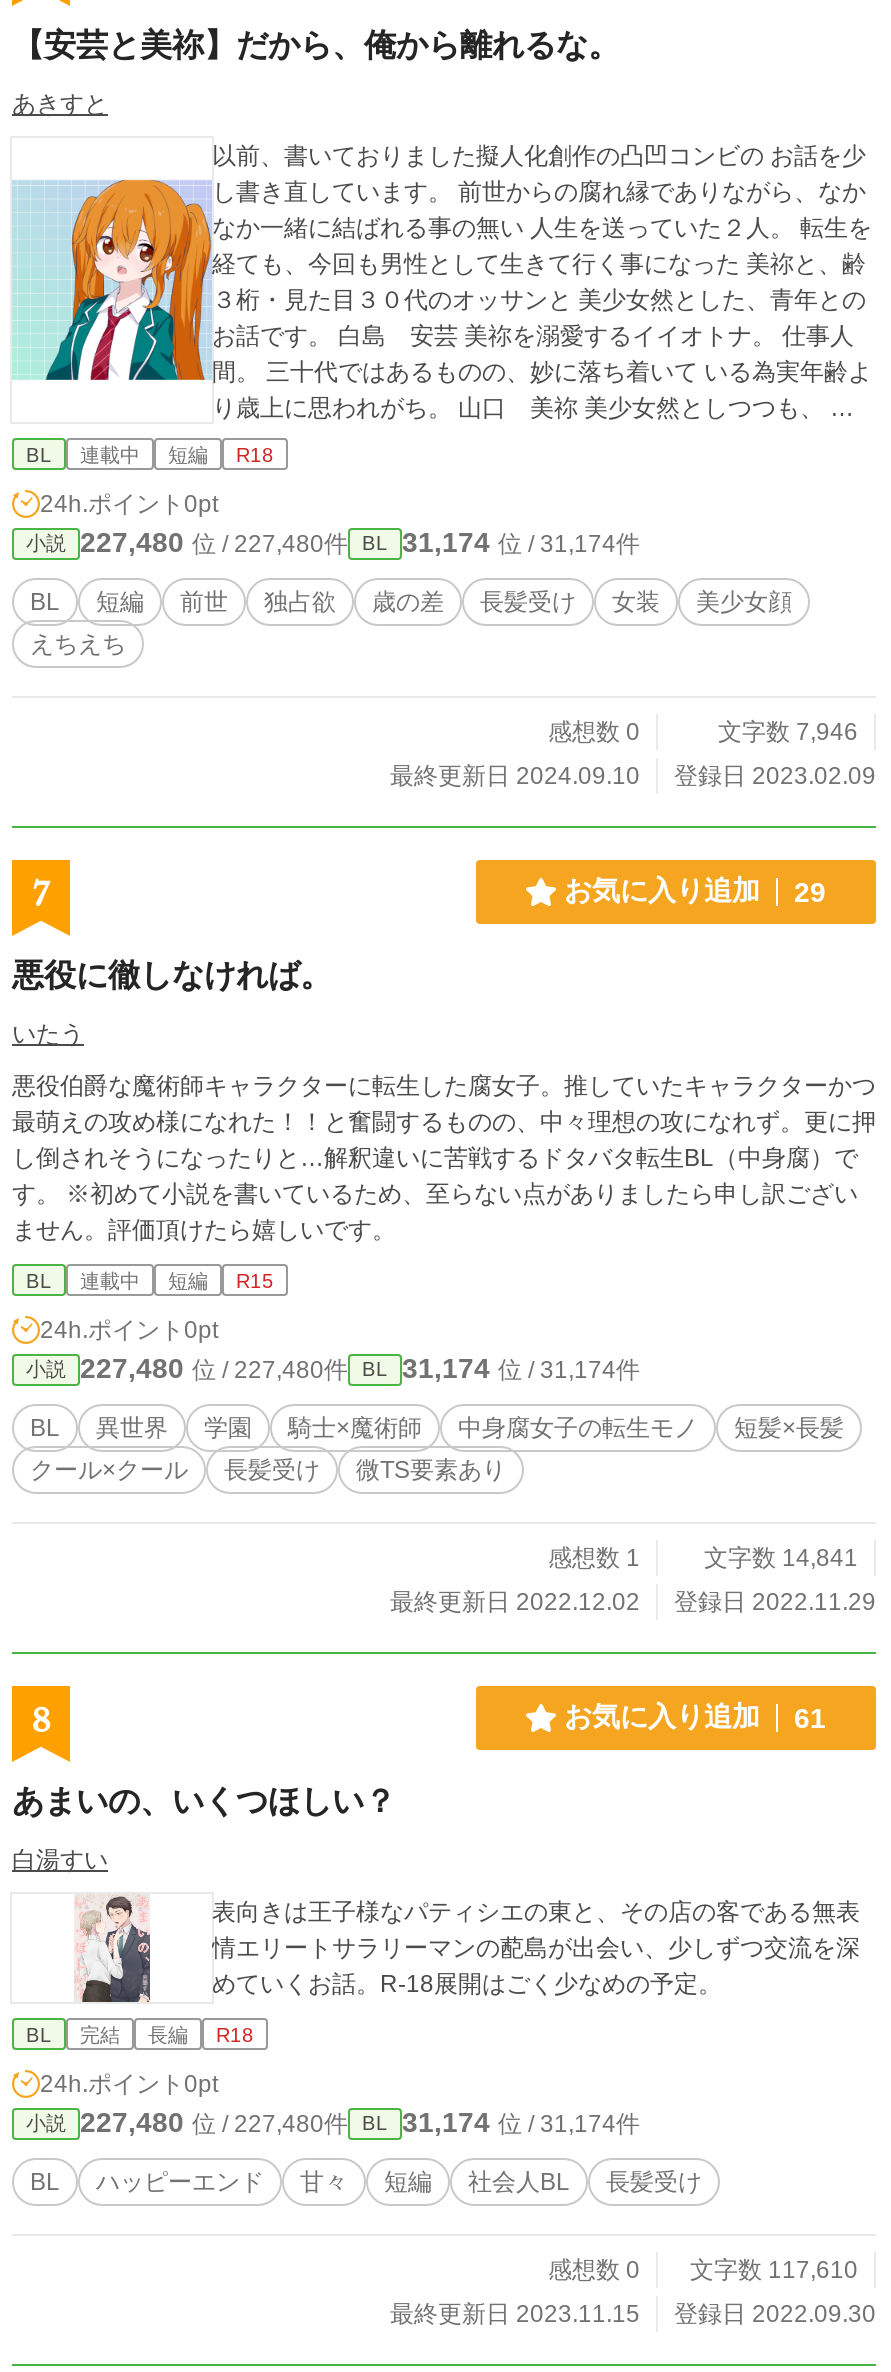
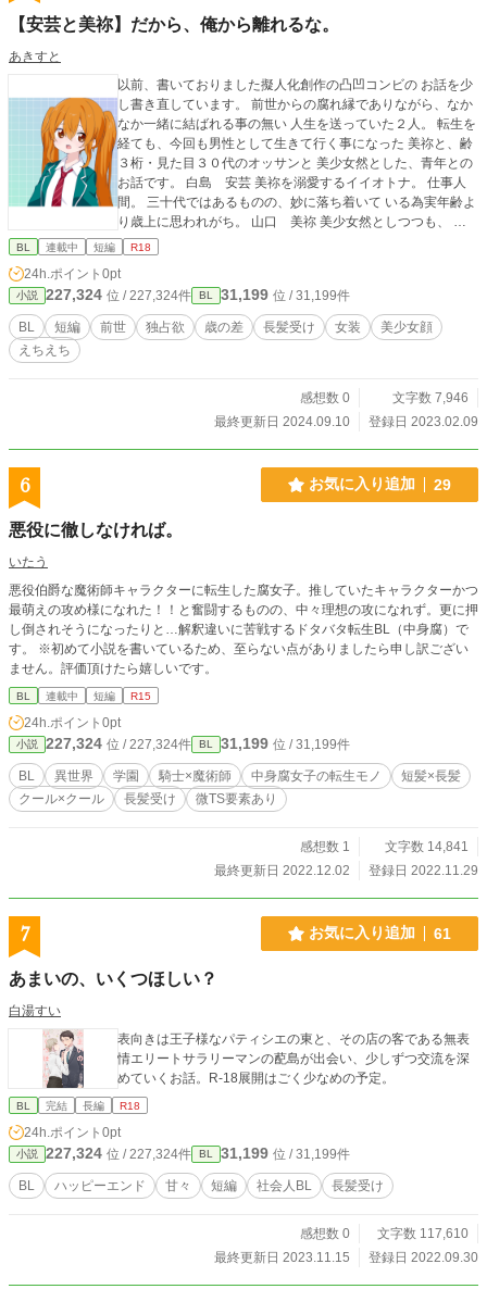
- 227,480位 / 227,480件
+ 227,324位 / 227,324件

- 31,174位 / 31,174件
+ 31,199位 / 31,199件

- 7
+ 6

- 227,480位 / 227,480件
+ 227,324位 / 227,324件

- 31,174位 / 31,174件
+ 31,199位 / 31,199件

- 8
+ 7

- 227,480位 / 227,480件
+ 227,324位 / 227,324件

- 31,174位 / 31,174件
+ 31,199位 / 31,199件
